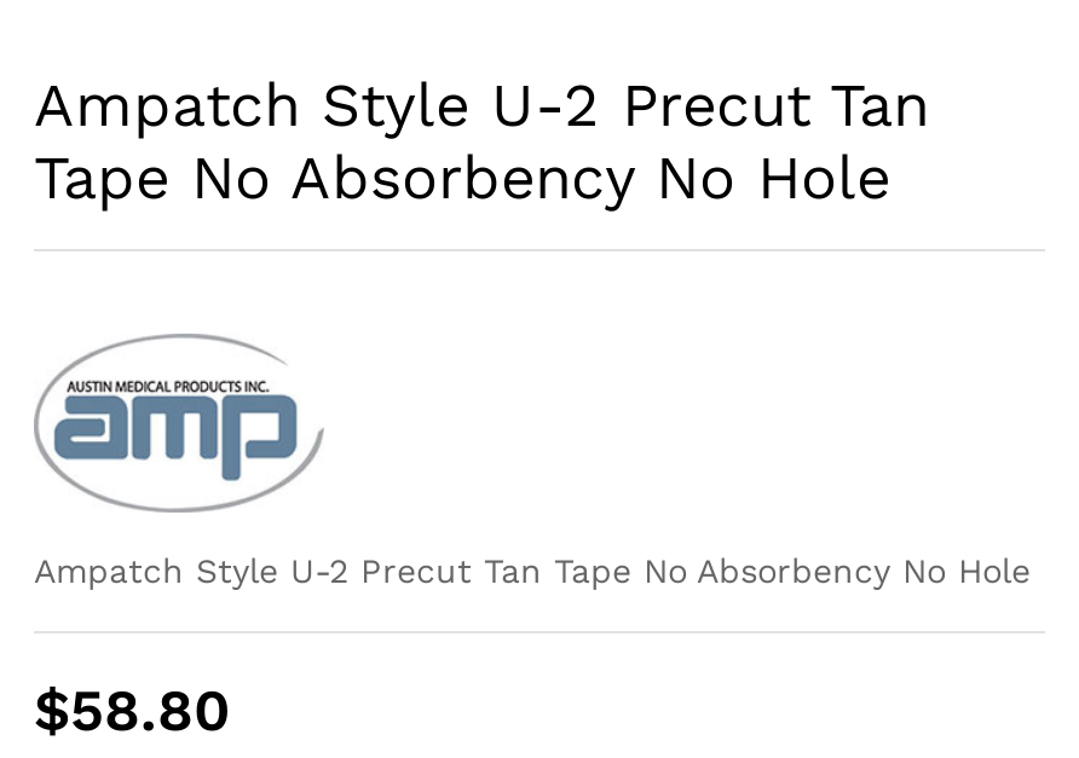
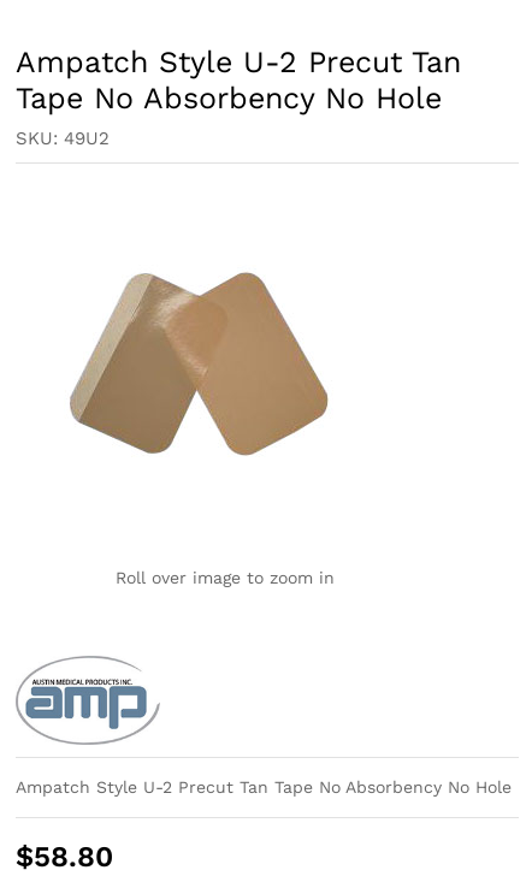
+ SKU: 49U2

+ [image]

+ Roll over image to zoom in

moved down: [image]
